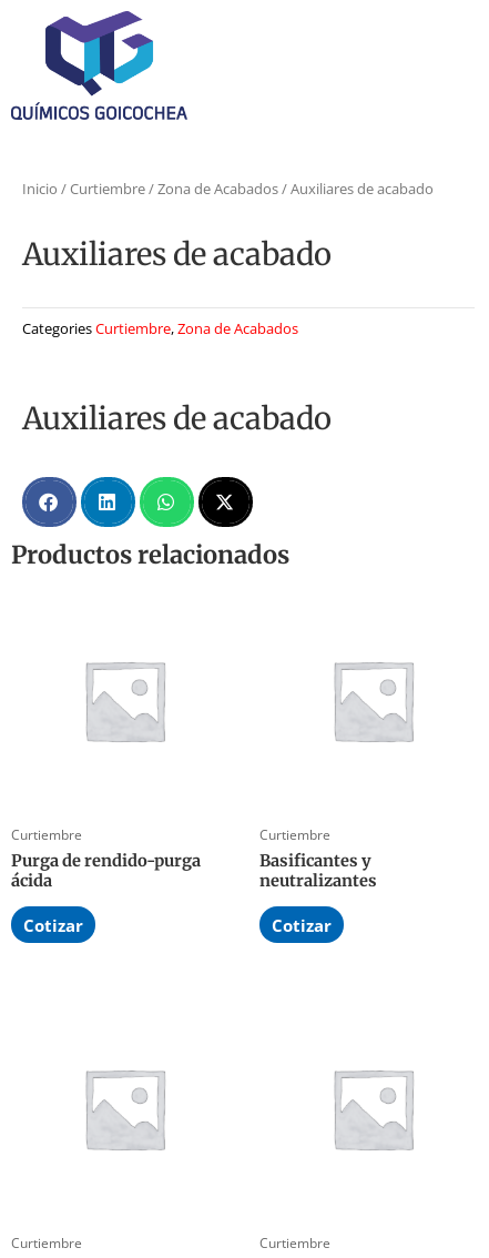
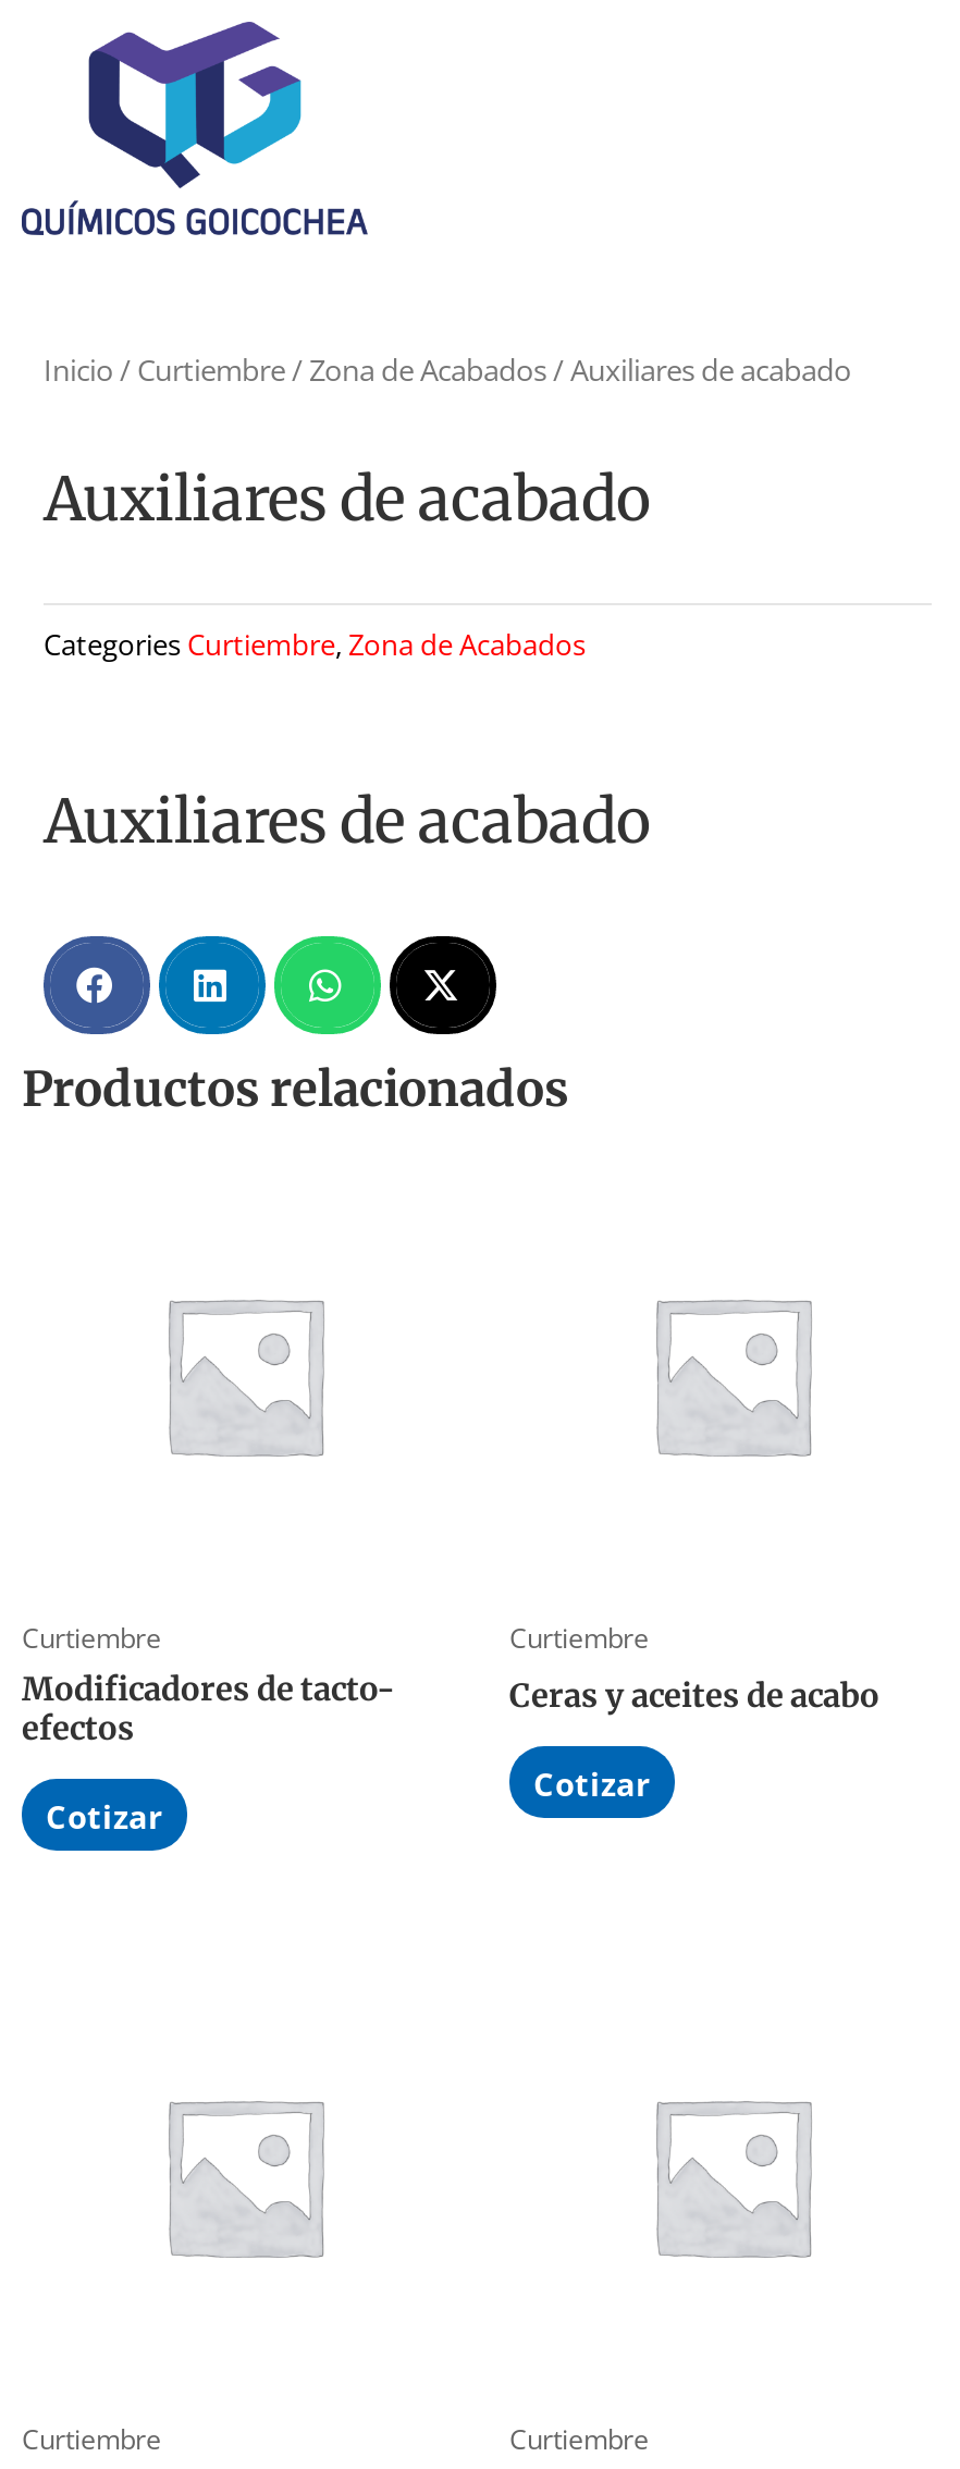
- Purga de rendido-purga
- ácida
+ Modificadores de tacto-
+ efectos

- Basificantes y
- neutralizantes
+ Ceras y aceites de acabo
